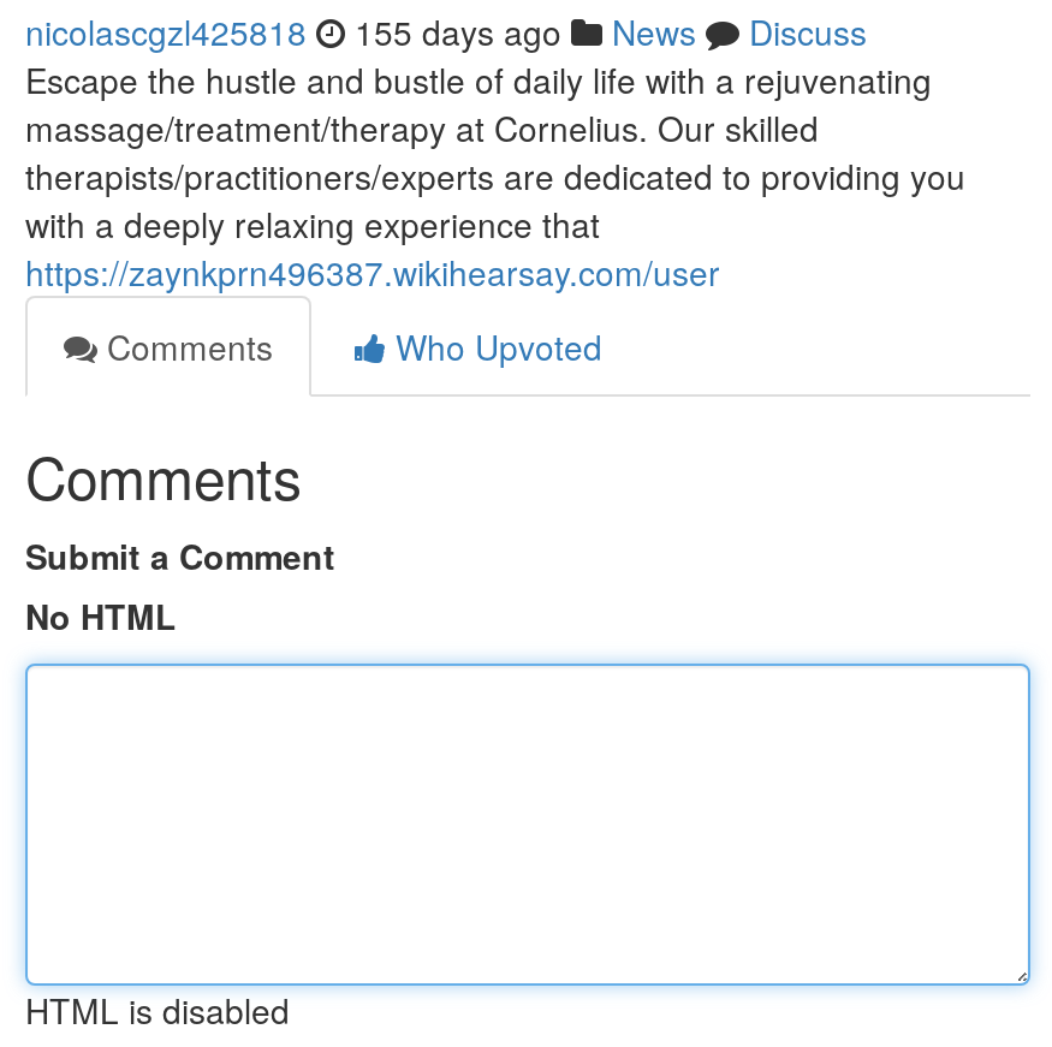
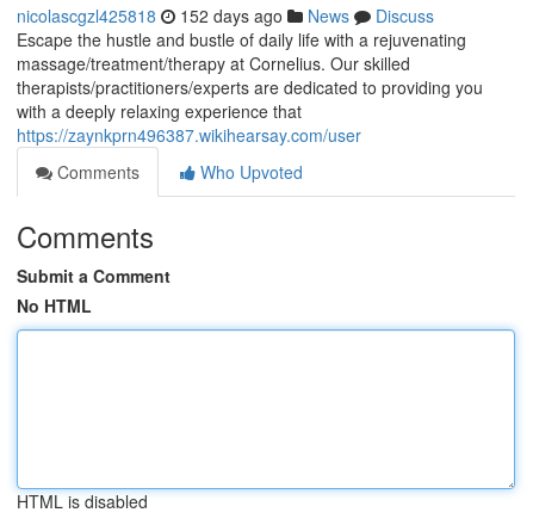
- nicolascgzl425818 155 days ago News Discuss
+ nicolascgzl425818 152 days ago News Discuss
